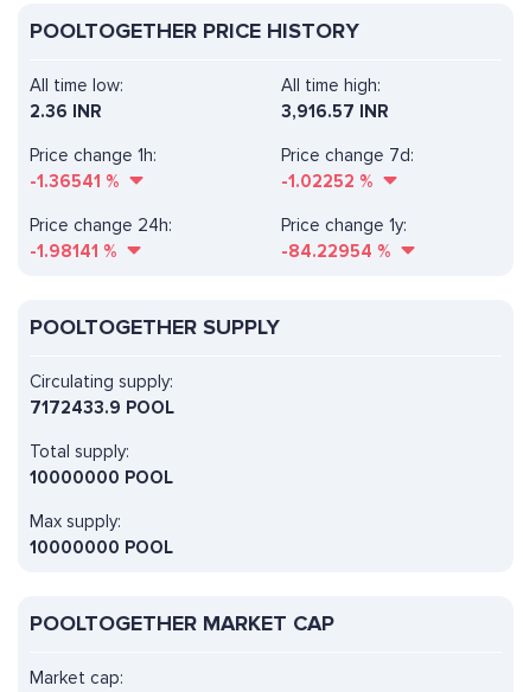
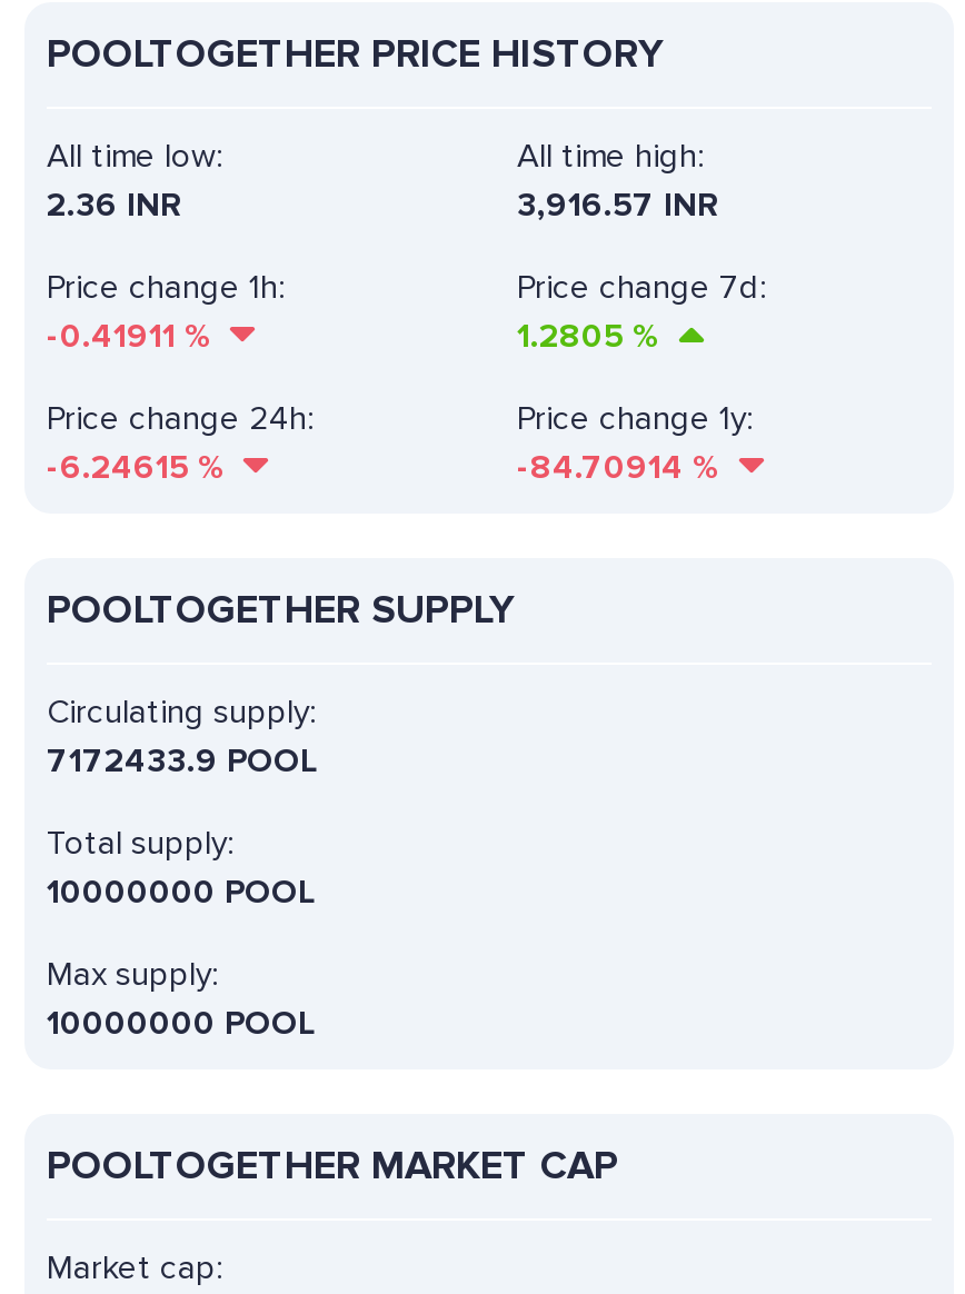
- -1.36541%
+ -0.41911%

- -1.02252%
+ 1.2805%

- -1.98141%
+ -6.24615%

- -84.22954%
+ -84.70914%
